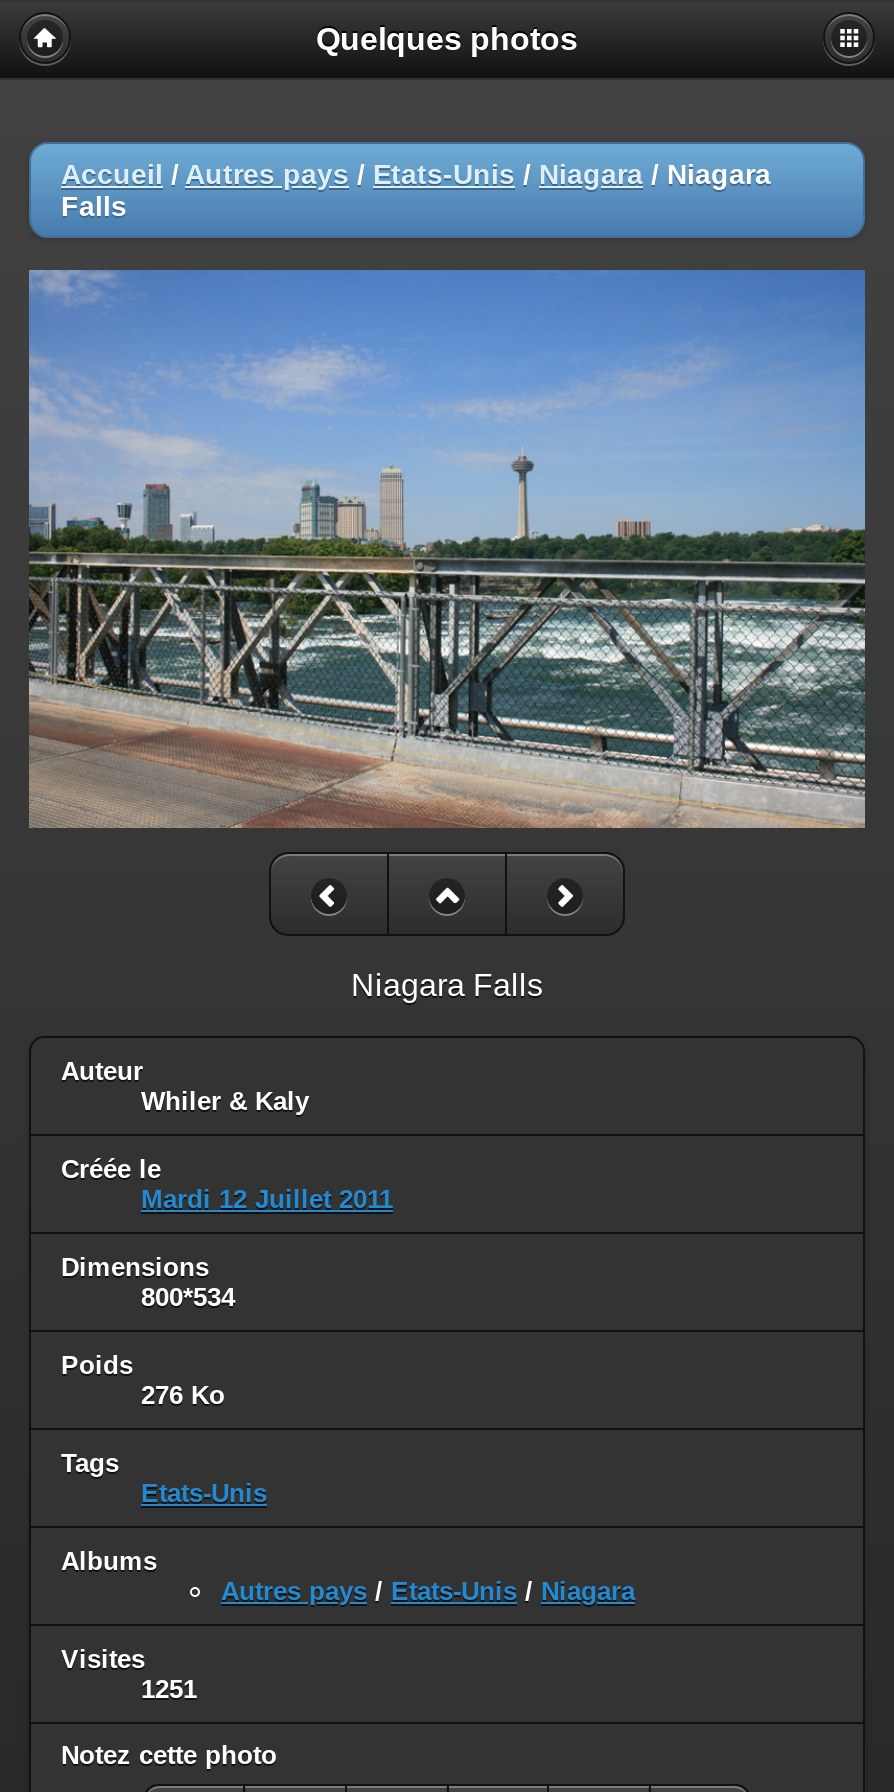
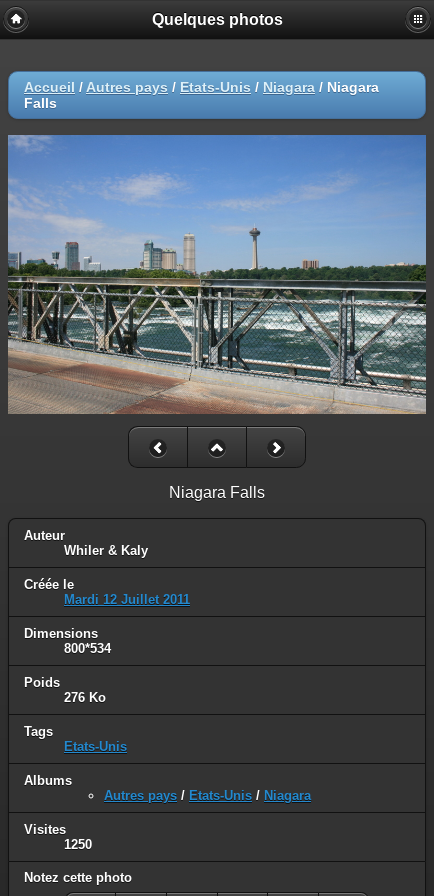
- 1251
+ 1250
